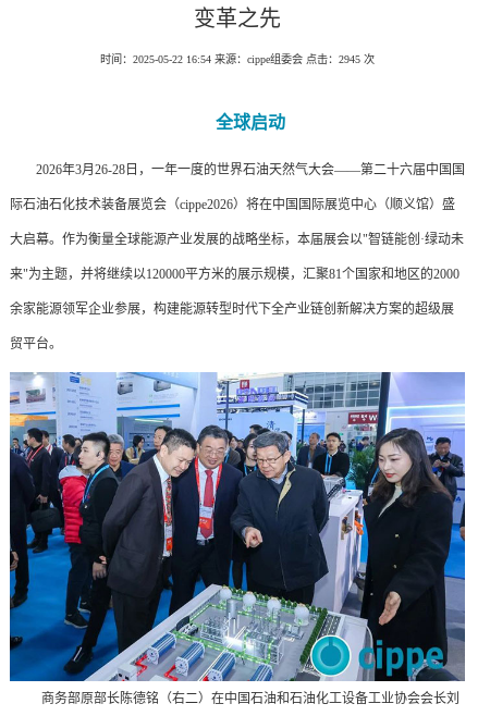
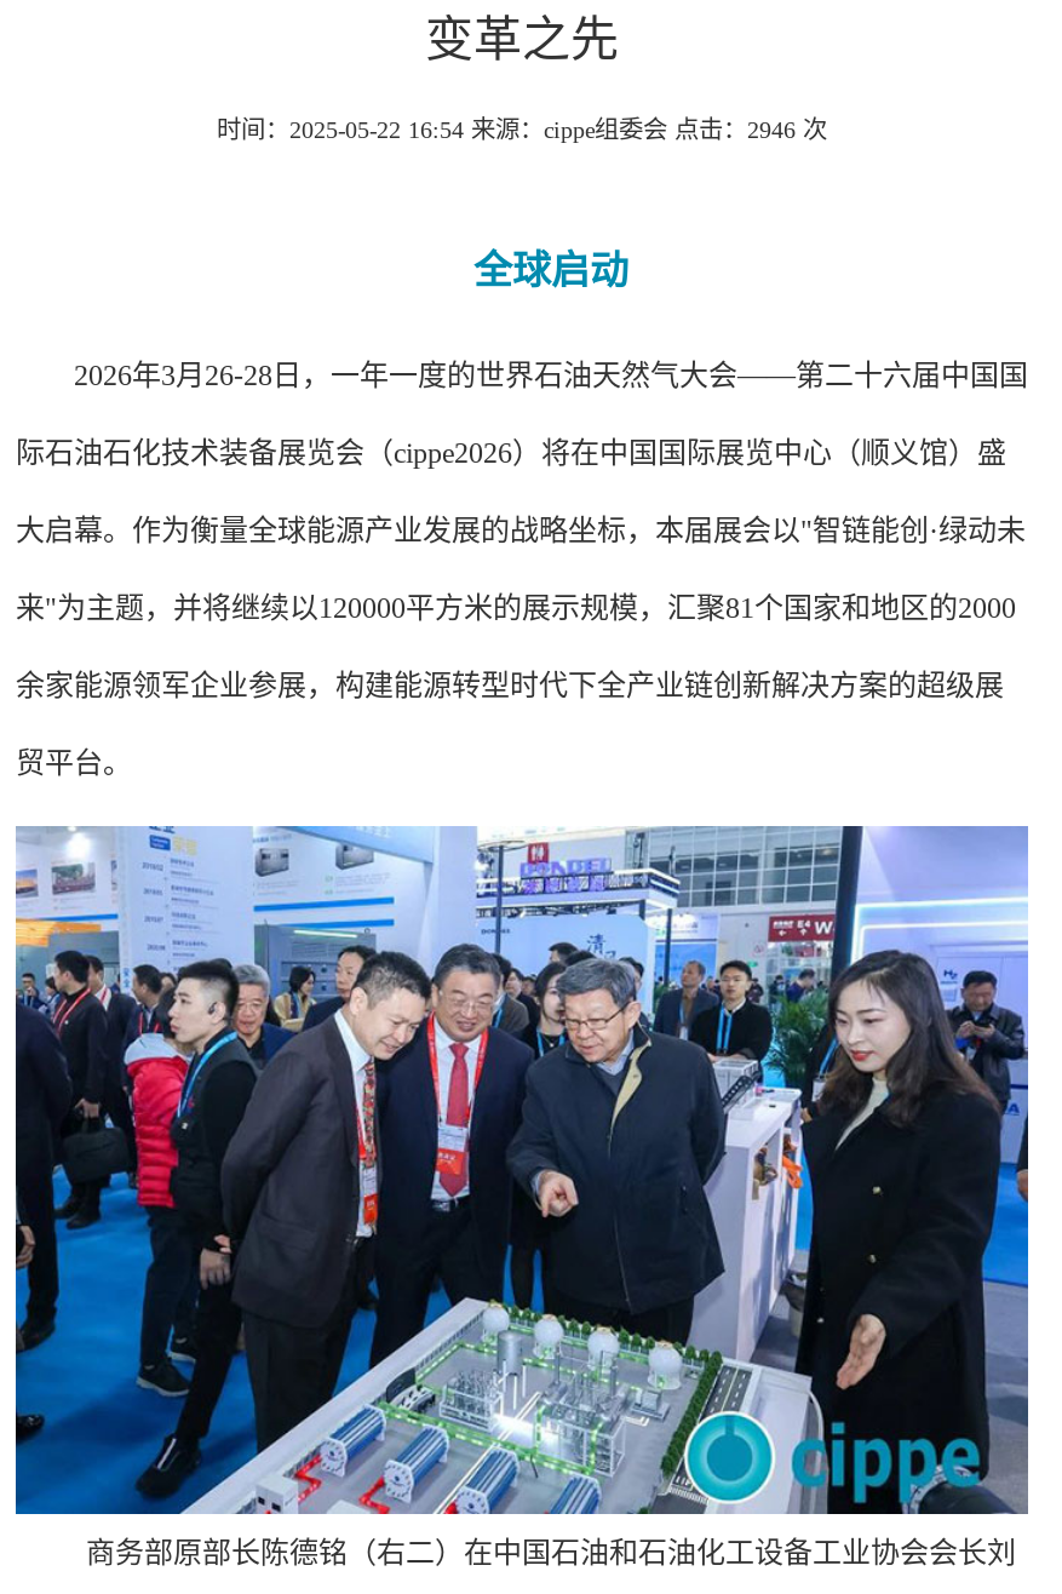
- 时间：2025-05-22 16:54 来源：cippe组委会 点击：2945 次
+ 时间：2025-05-22 16:54 来源：cippe组委会 点击：2946 次
